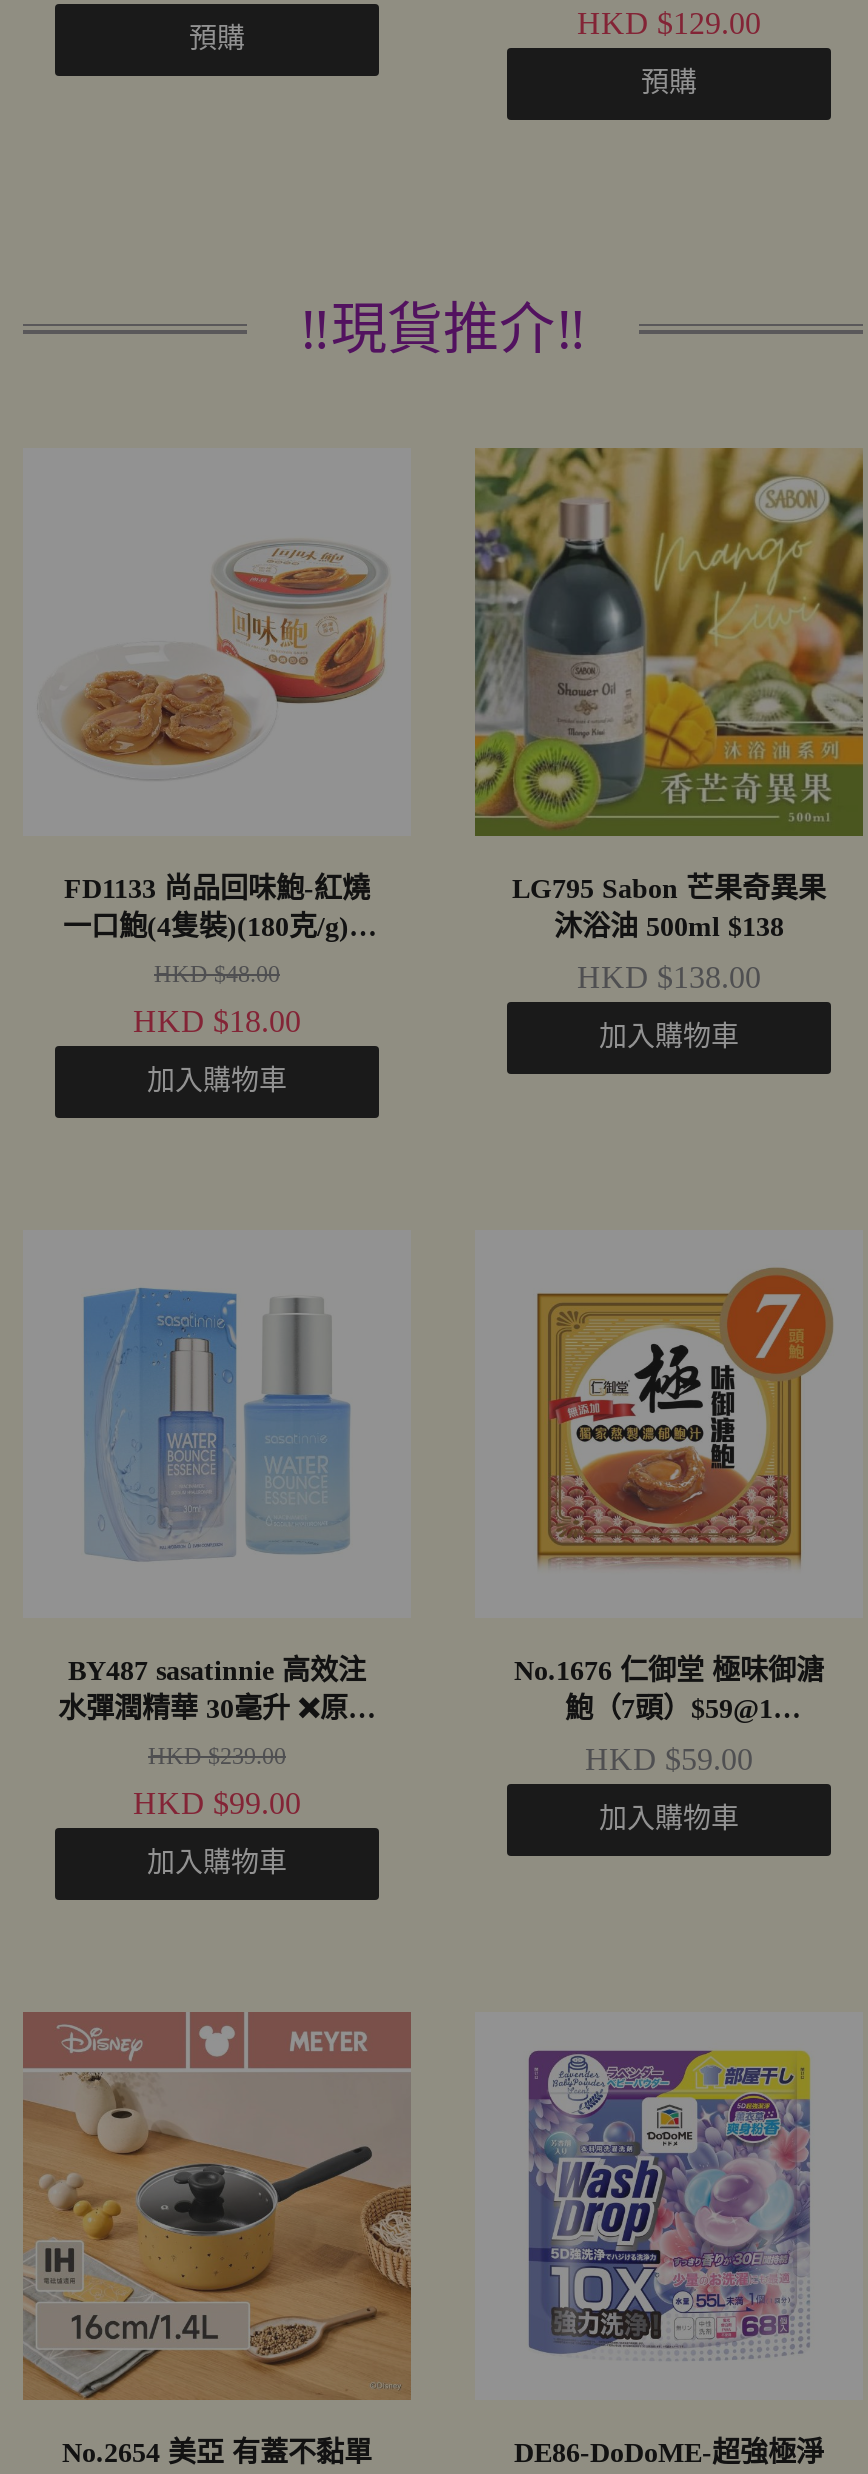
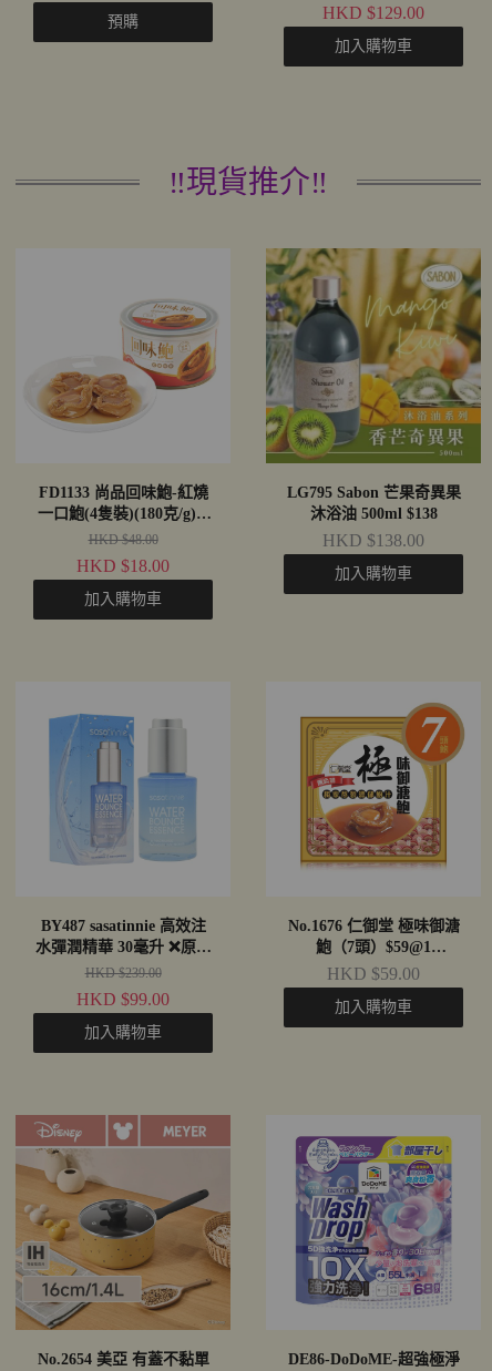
- 預購
+ 加入購物車
